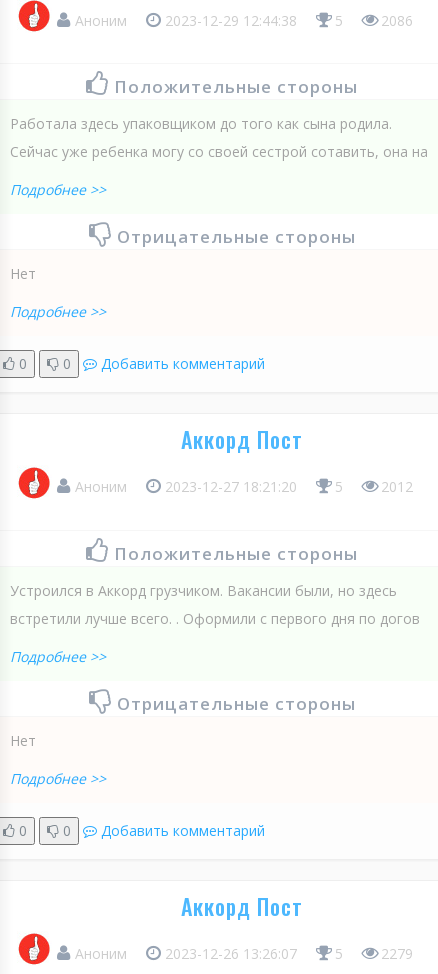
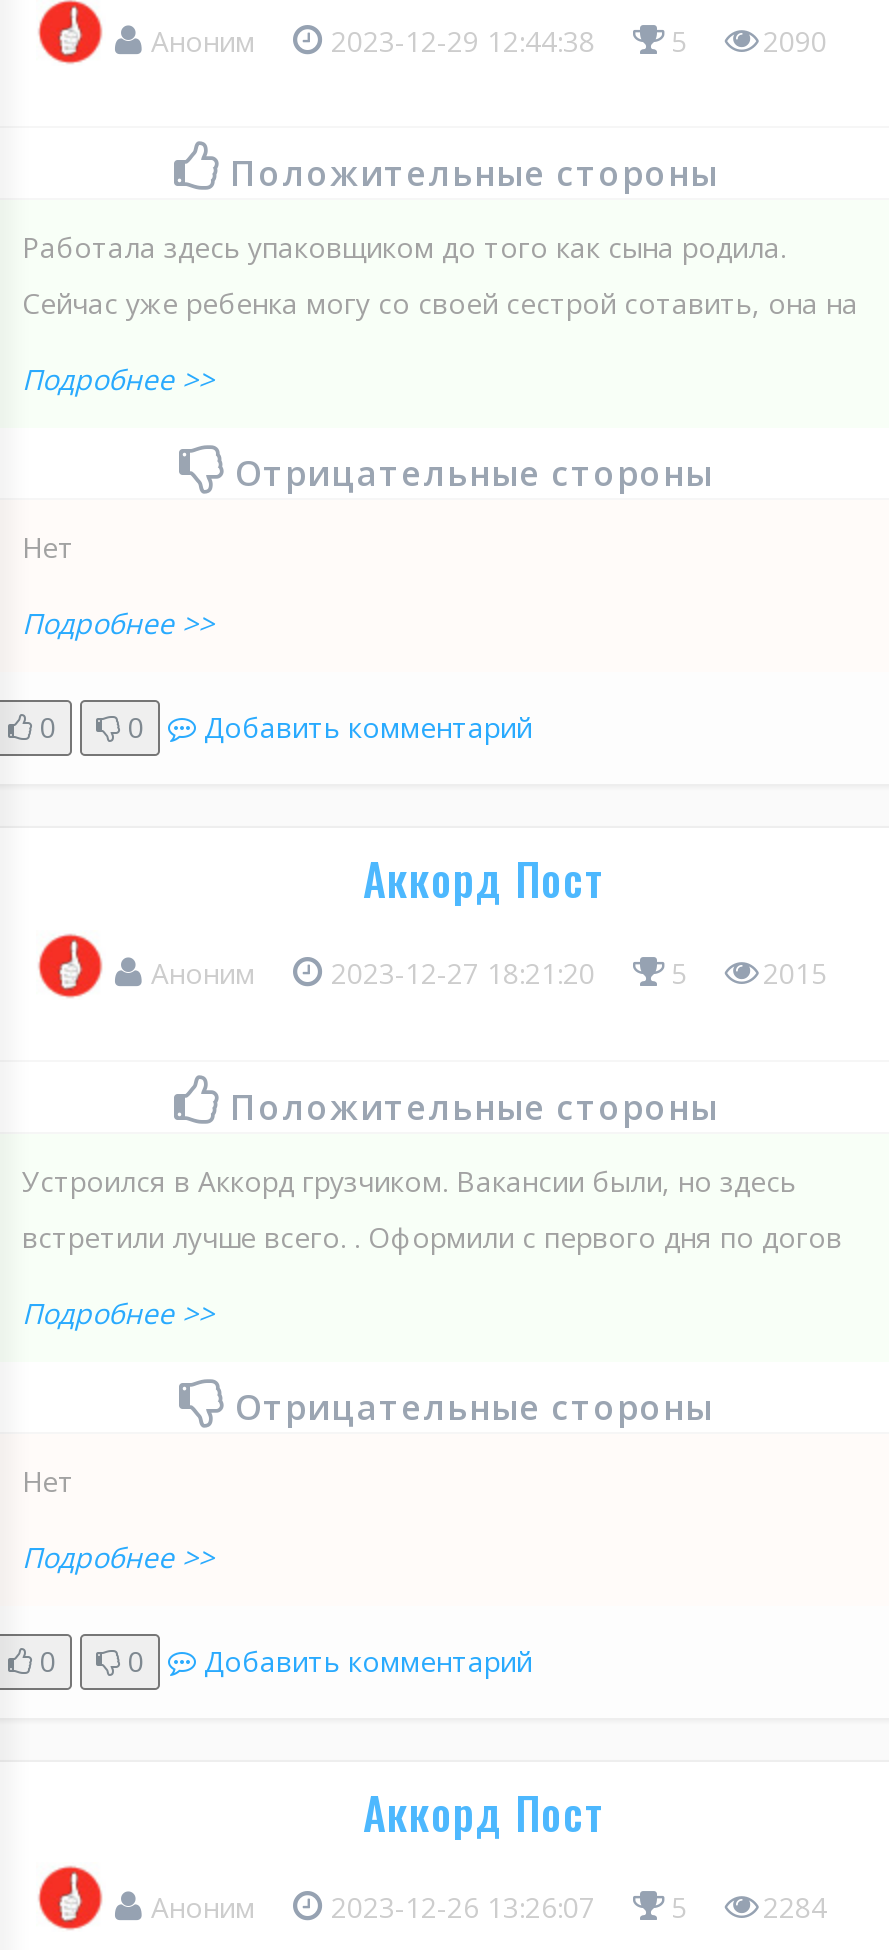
- Аноним 2023-12-29 12:44:38 5 2086
+ Аноним 2023-12-29 12:44:38 5 2090

- Аноним 2023-12-27 18:21:20 5 2012
+ Аноним 2023-12-27 18:21:20 5 2015

- Аноним 2023-12-26 13:26:07 5 2279
+ Аноним 2023-12-26 13:26:07 5 2284
